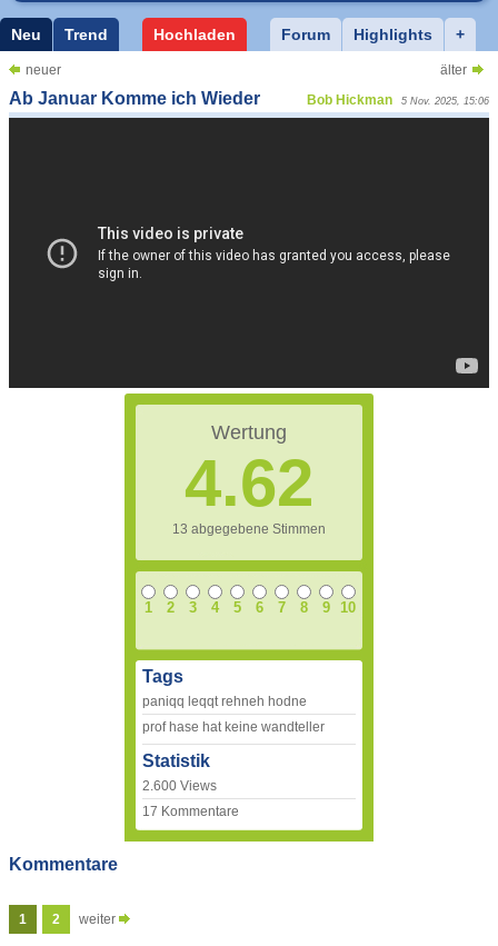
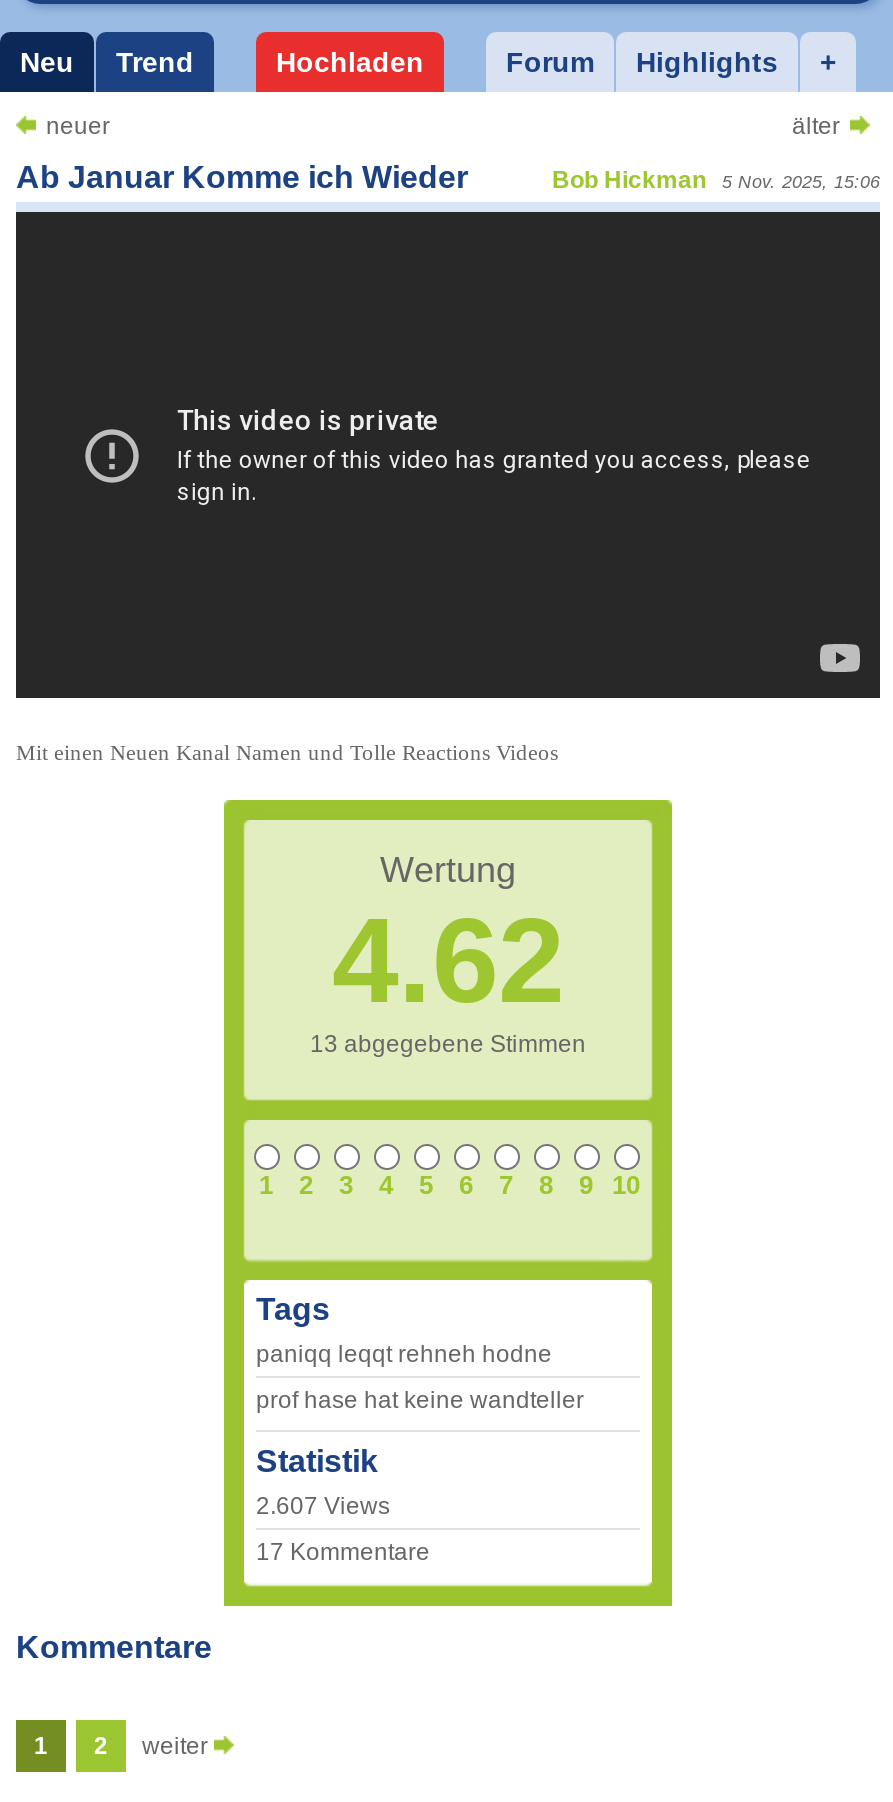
+ Mit einen Neuen Kanal Namen und Tolle Reactions Videos

- 2.600 Views
+ 2.607 Views
